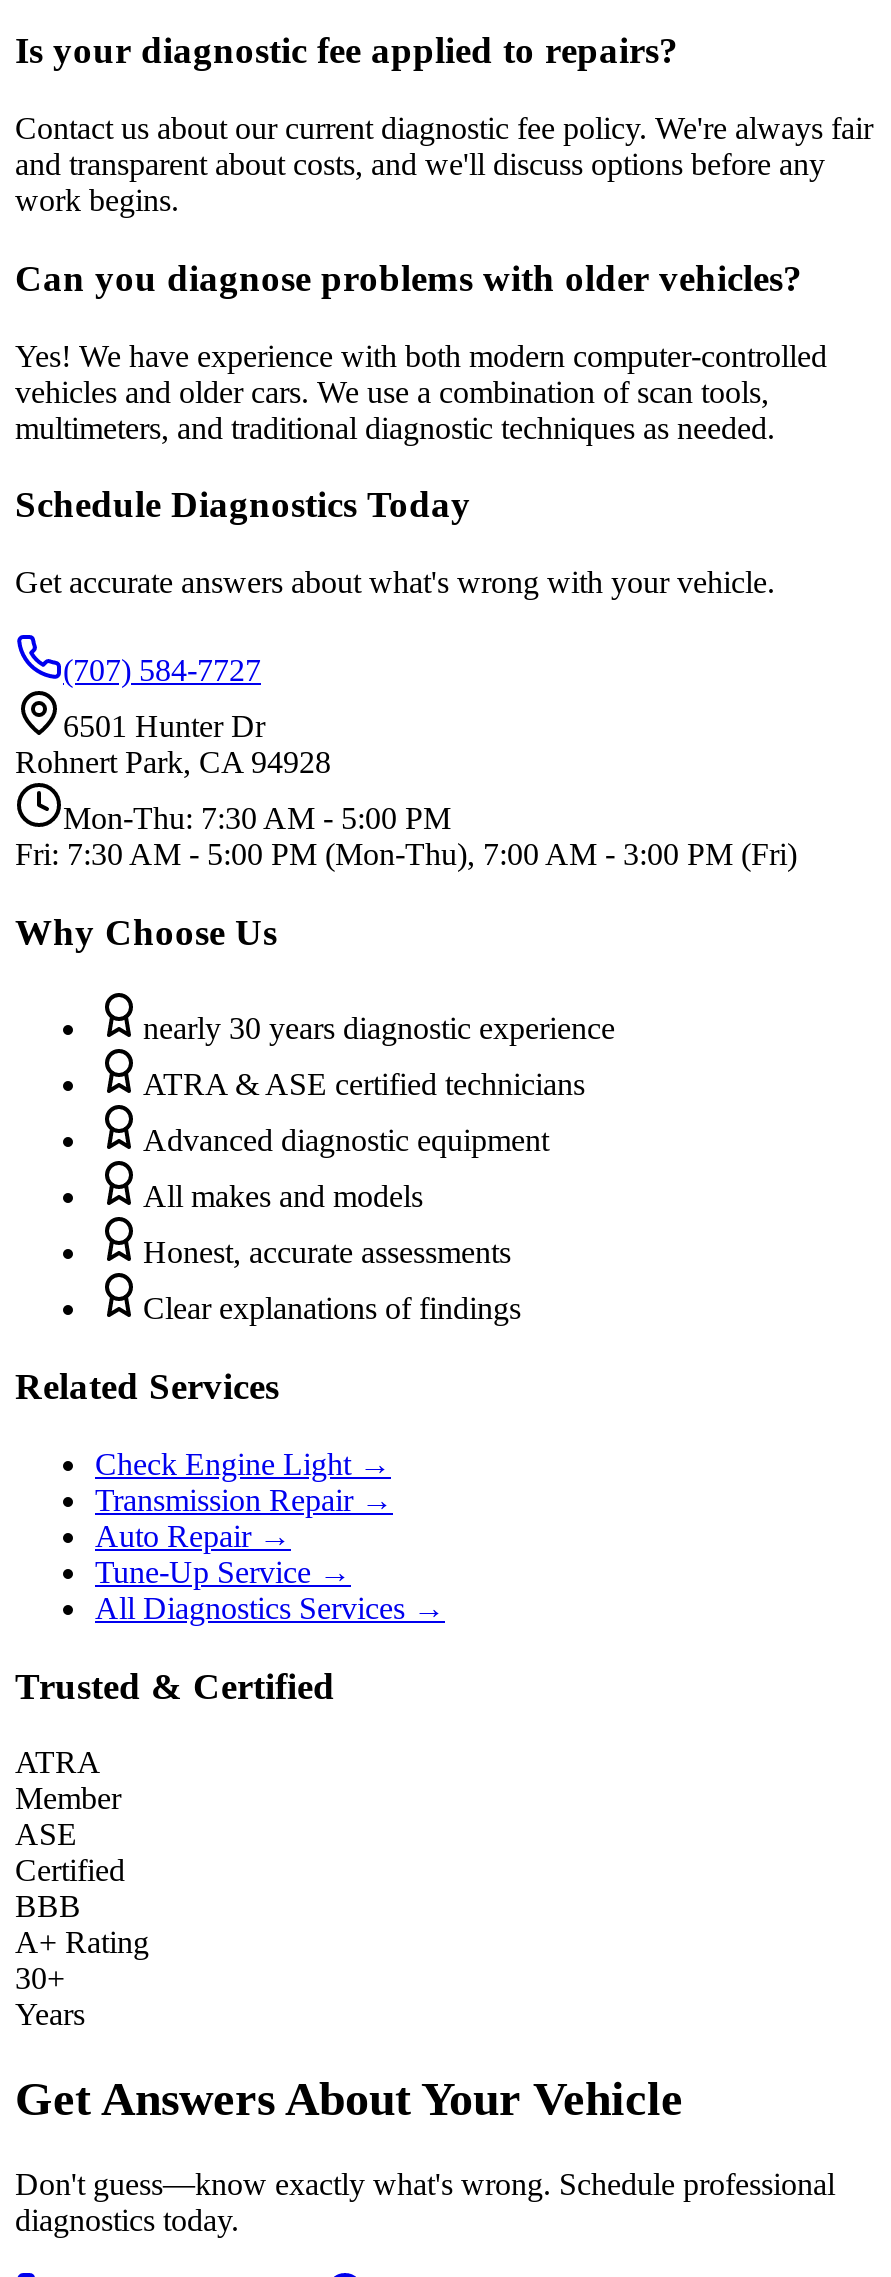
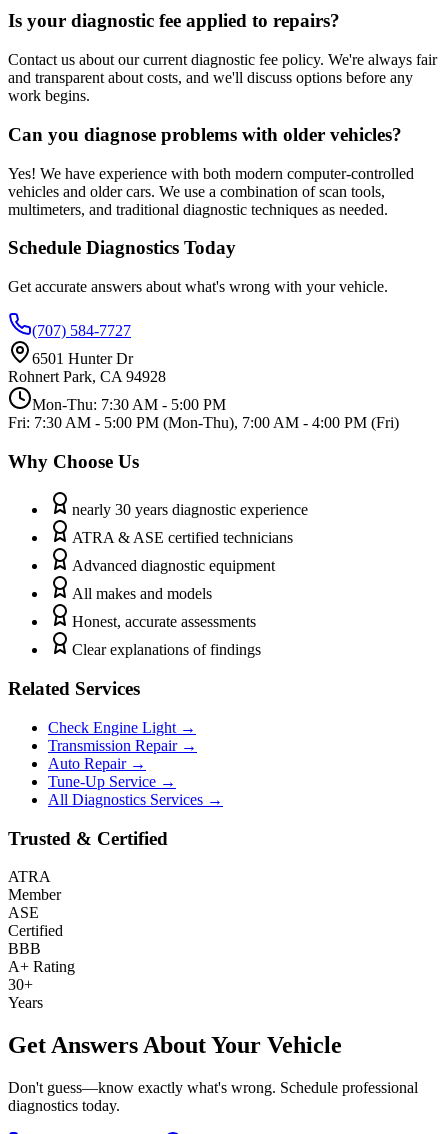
- Fri: 7:30 AM - 5:00 PM (Mon-Thu), 7:00 AM - 3:00 PM (Fri)
+ Fri: 7:30 AM - 5:00 PM (Mon-Thu), 7:00 AM - 4:00 PM (Fri)
